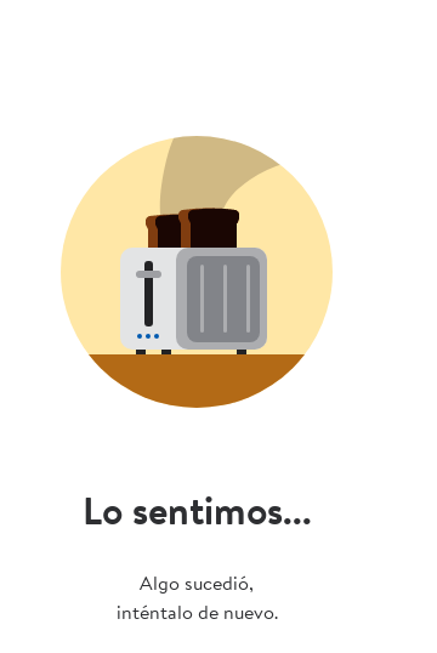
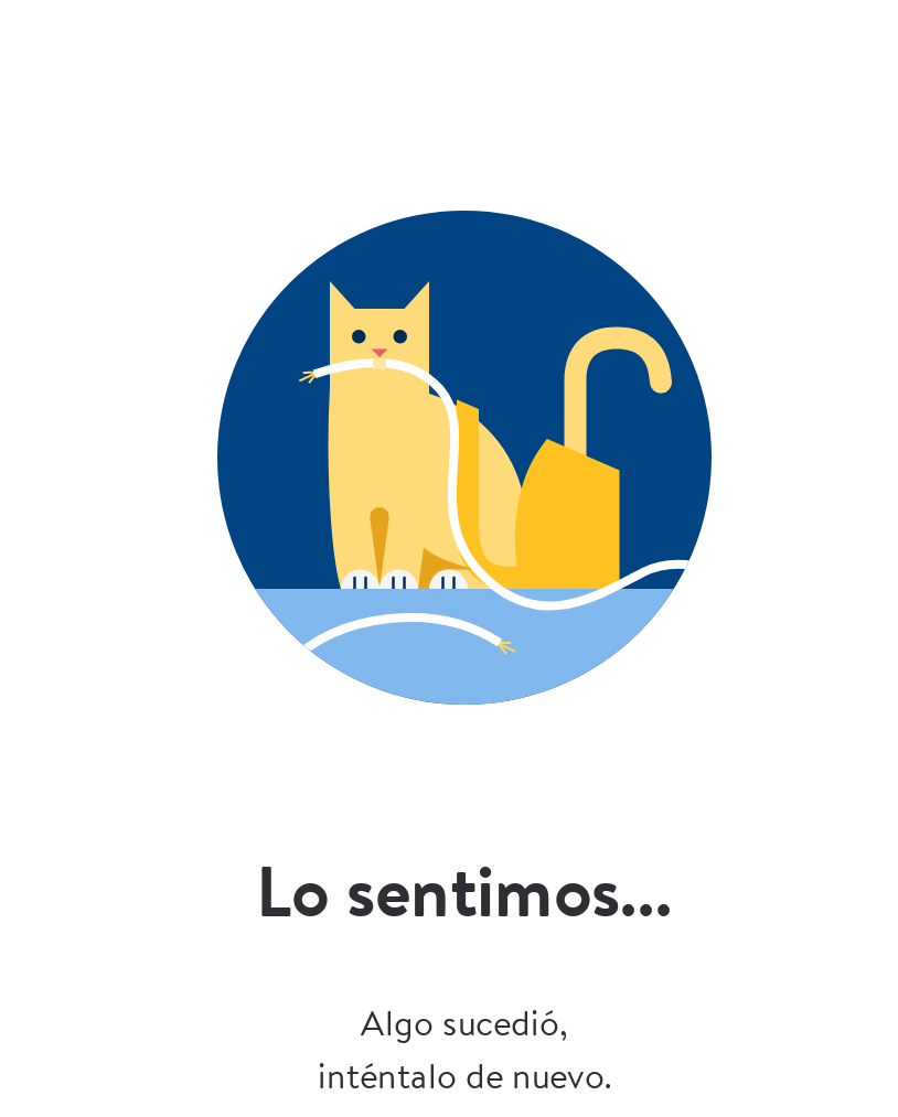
- [image]
+ [image]
